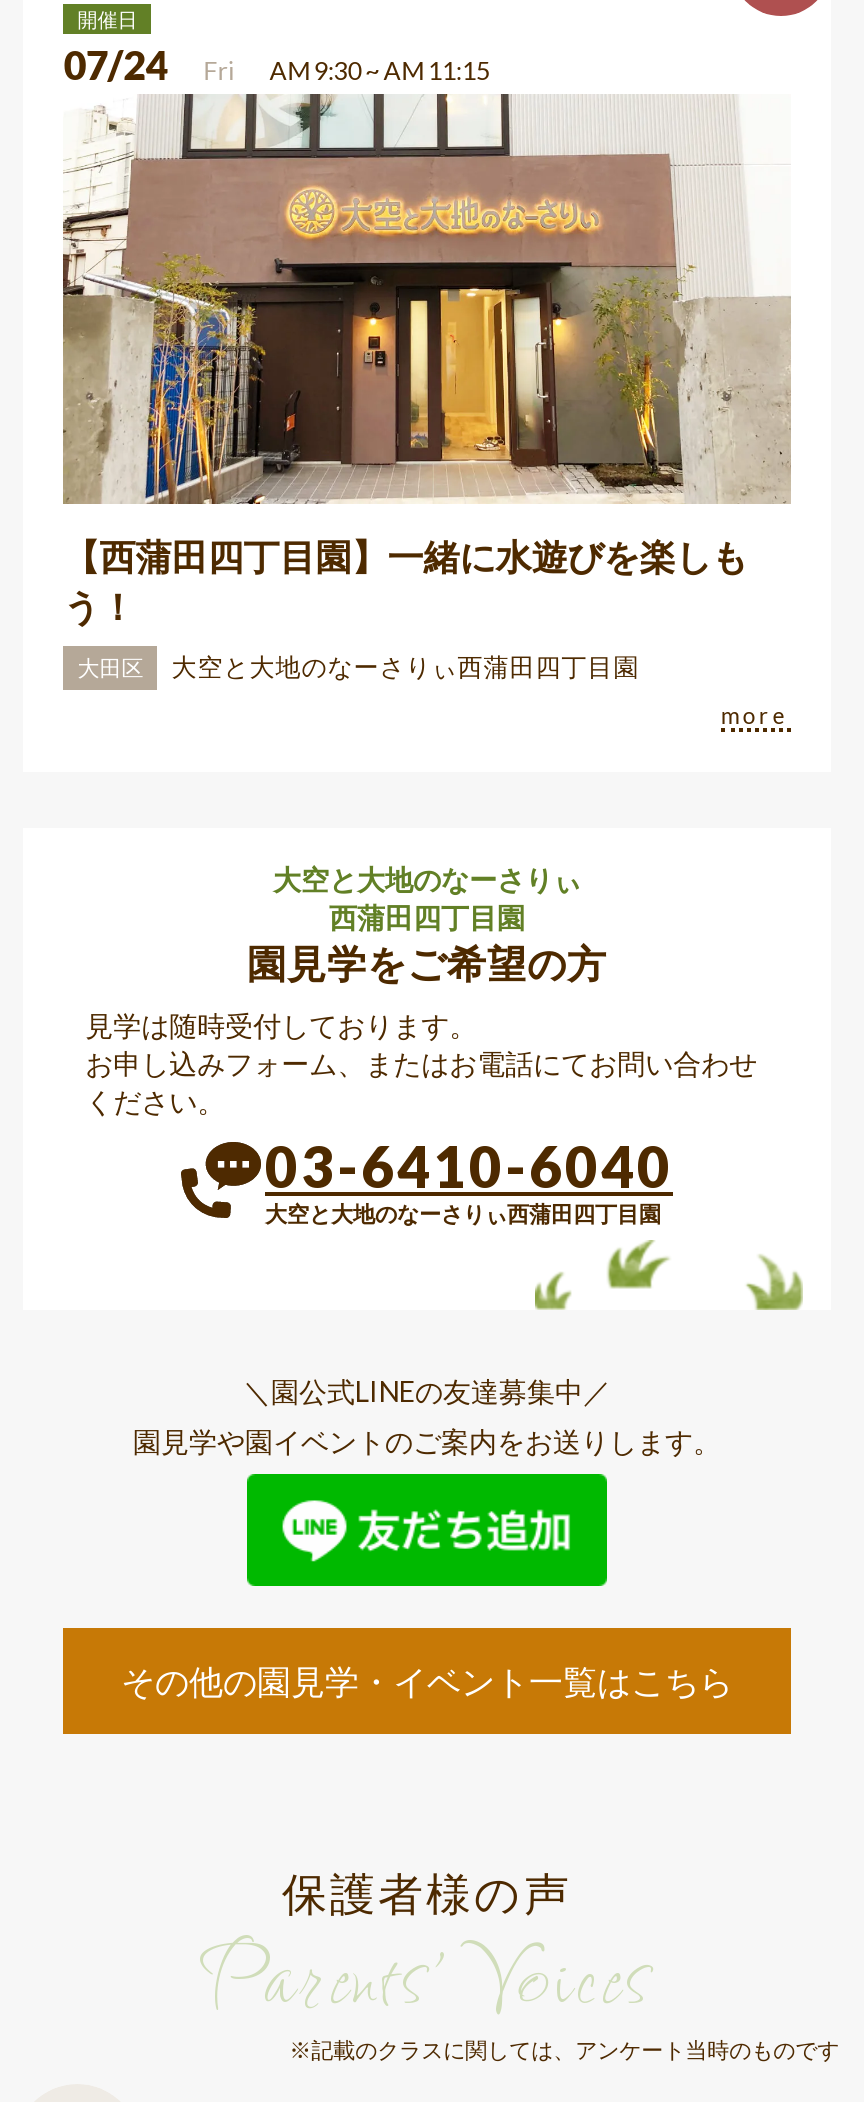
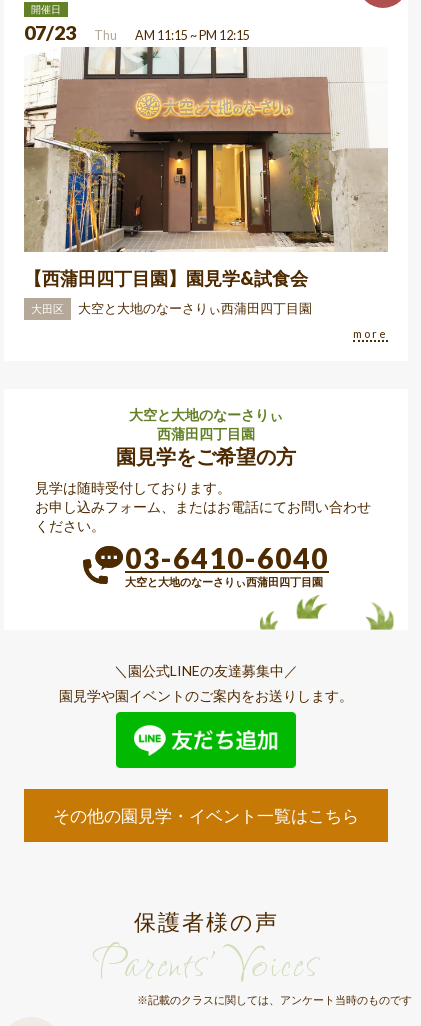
- 07/24
- Fri
- AM 9:30 ~ AM 11:15
+ 07/23
+ Thu
+ AM 11:15 ~ PM 12:15

- 【西蒲田四丁目園】一緒に水遊びを楽しも
- う！
+ 【西蒲田四丁目園】園見学&試食会
